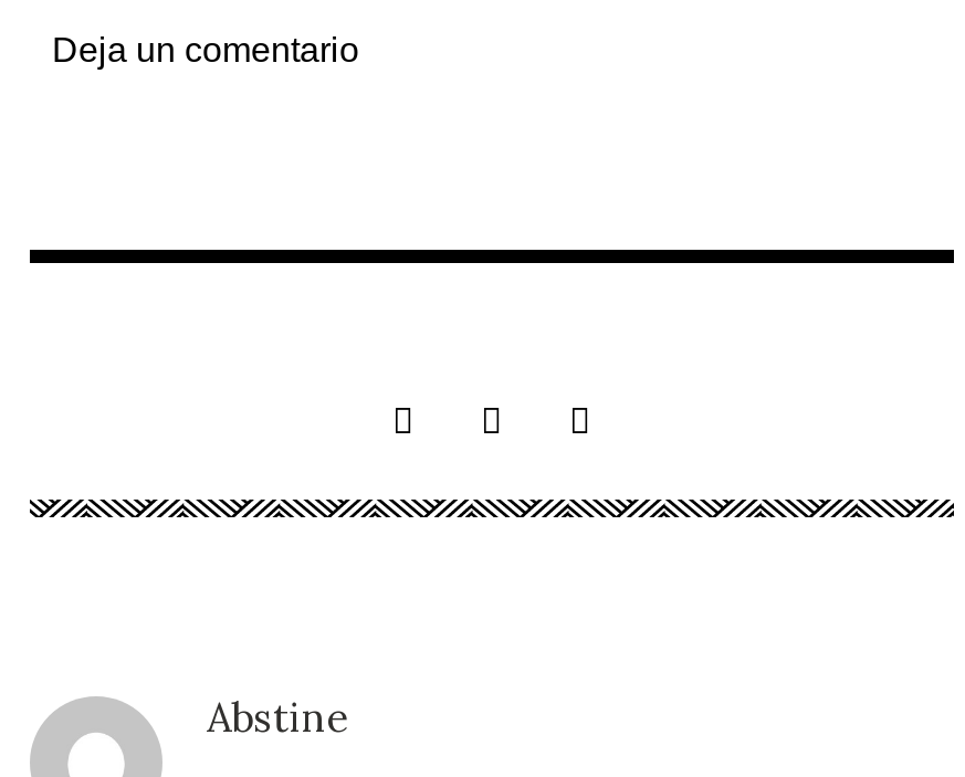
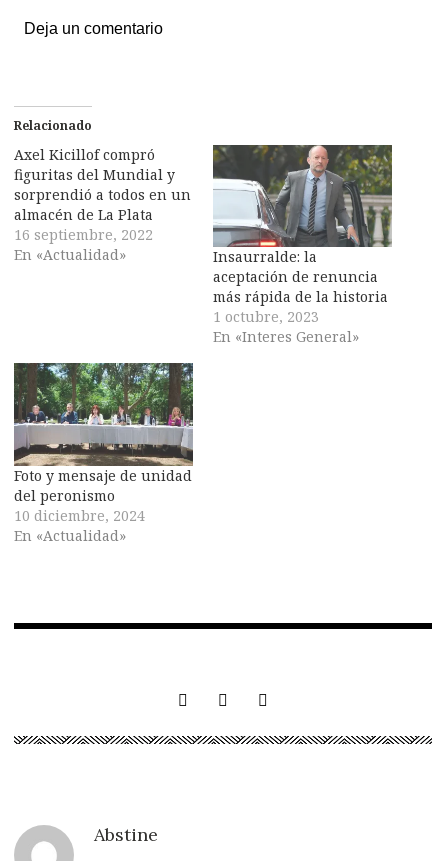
+ [image]
+ Foto y mensaje de unidad
+ del peronismo
+ 10 diciembre, 2024
+ En «Actualidad»

+ [image]
+ Relacionado
+ Axel Kicillof compró
+ figuritas del Mundial y
+ sorprendió a todos en un
+ almacén de La Plata
+ 16 septiembre, 2022
+ En «Actualidad»
+ Insaurralde: la
+ aceptación de renuncia
+ más rápida de la historia
+ 1 octubre, 2023
+ En «Interes General»
